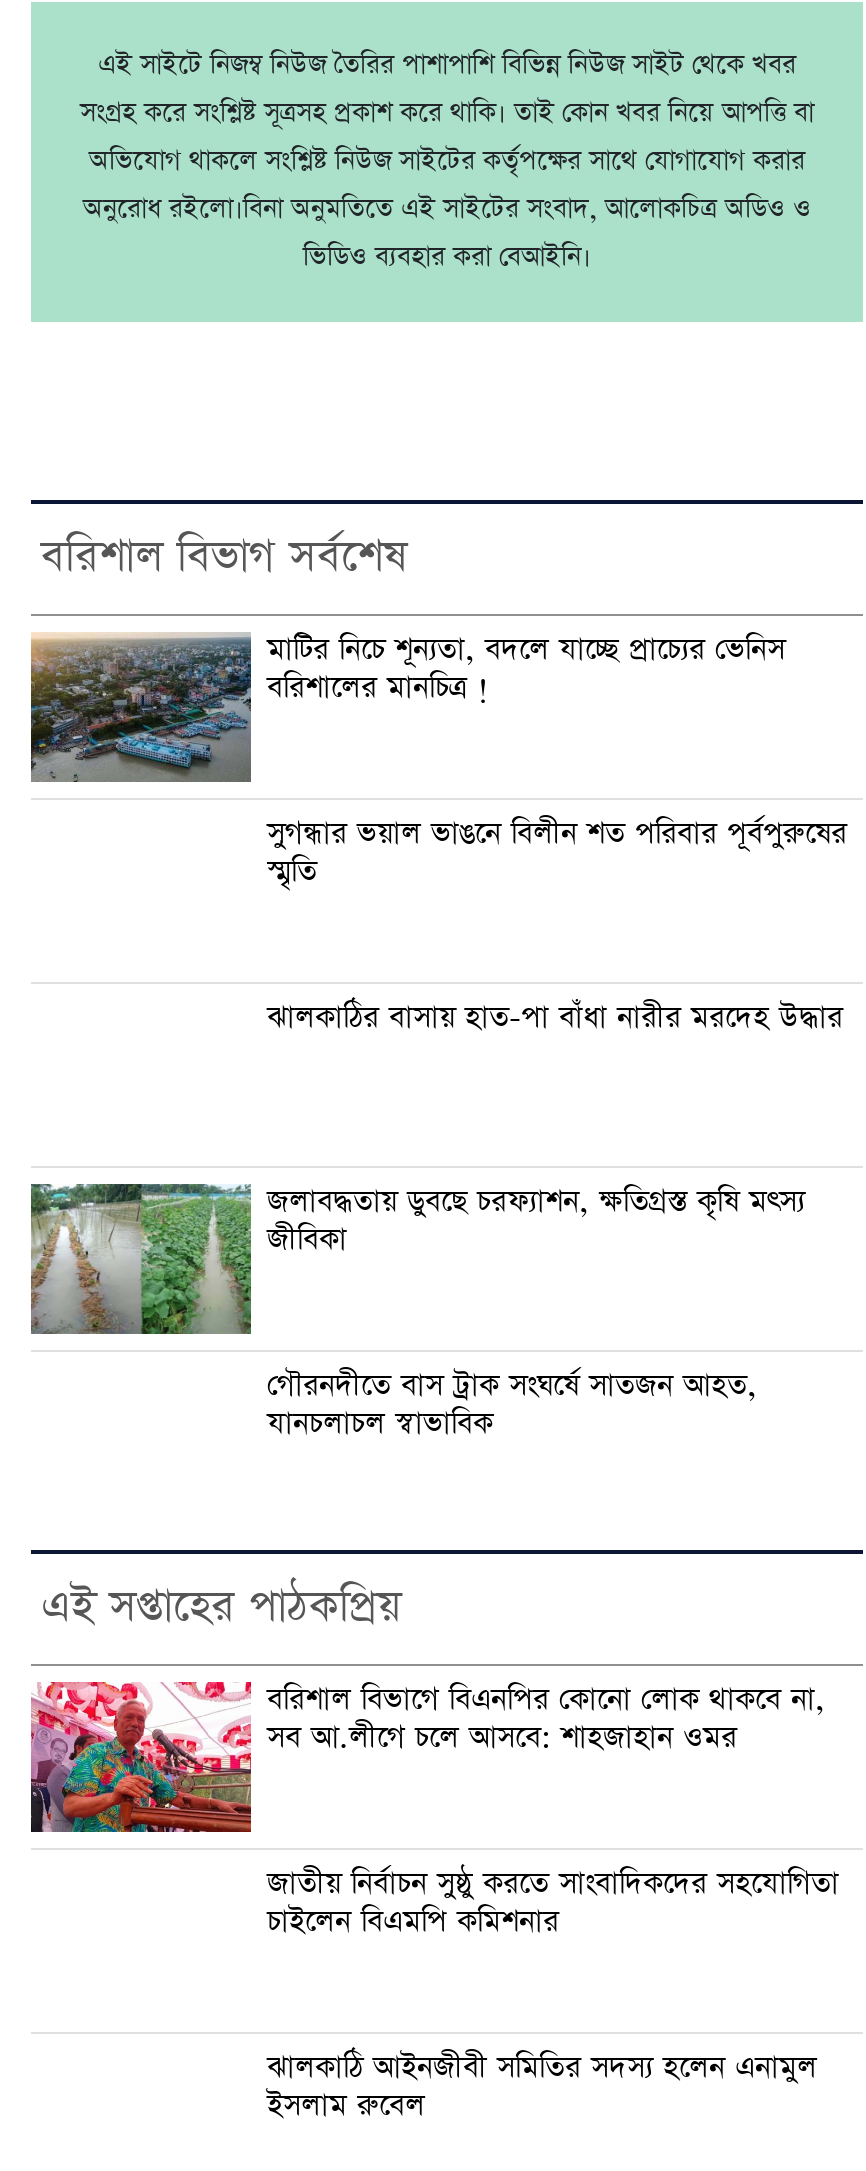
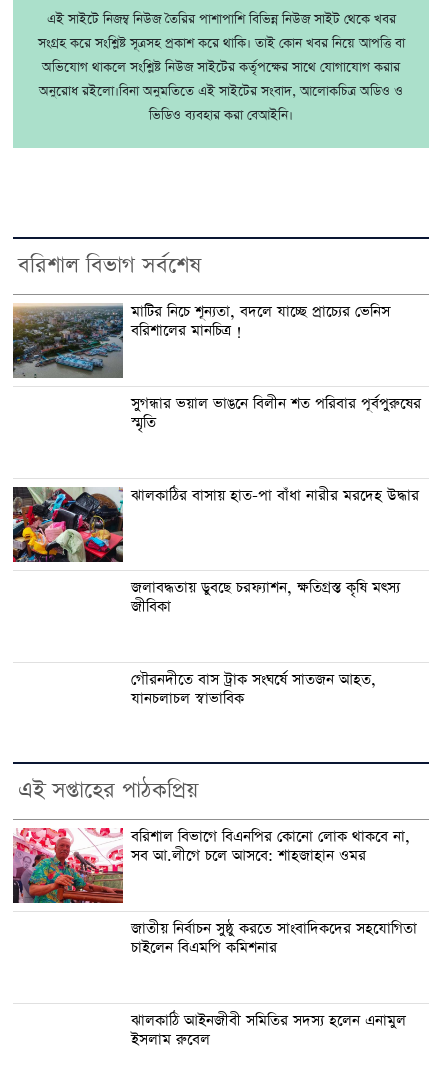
+ [image]

- [image]
